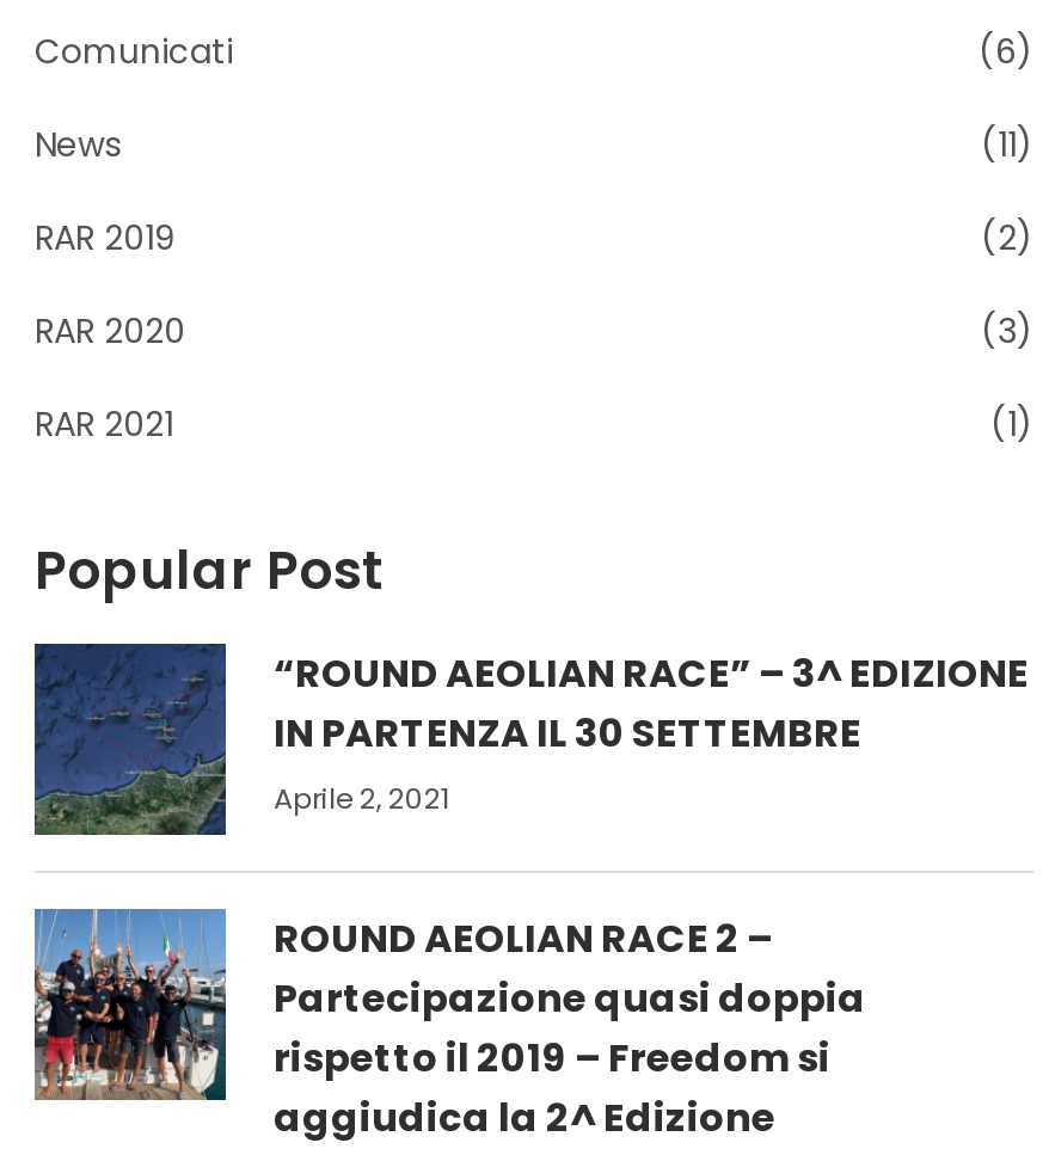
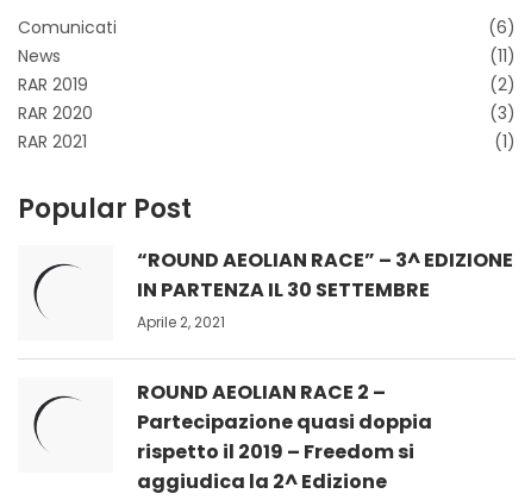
- [image]

- [image]
